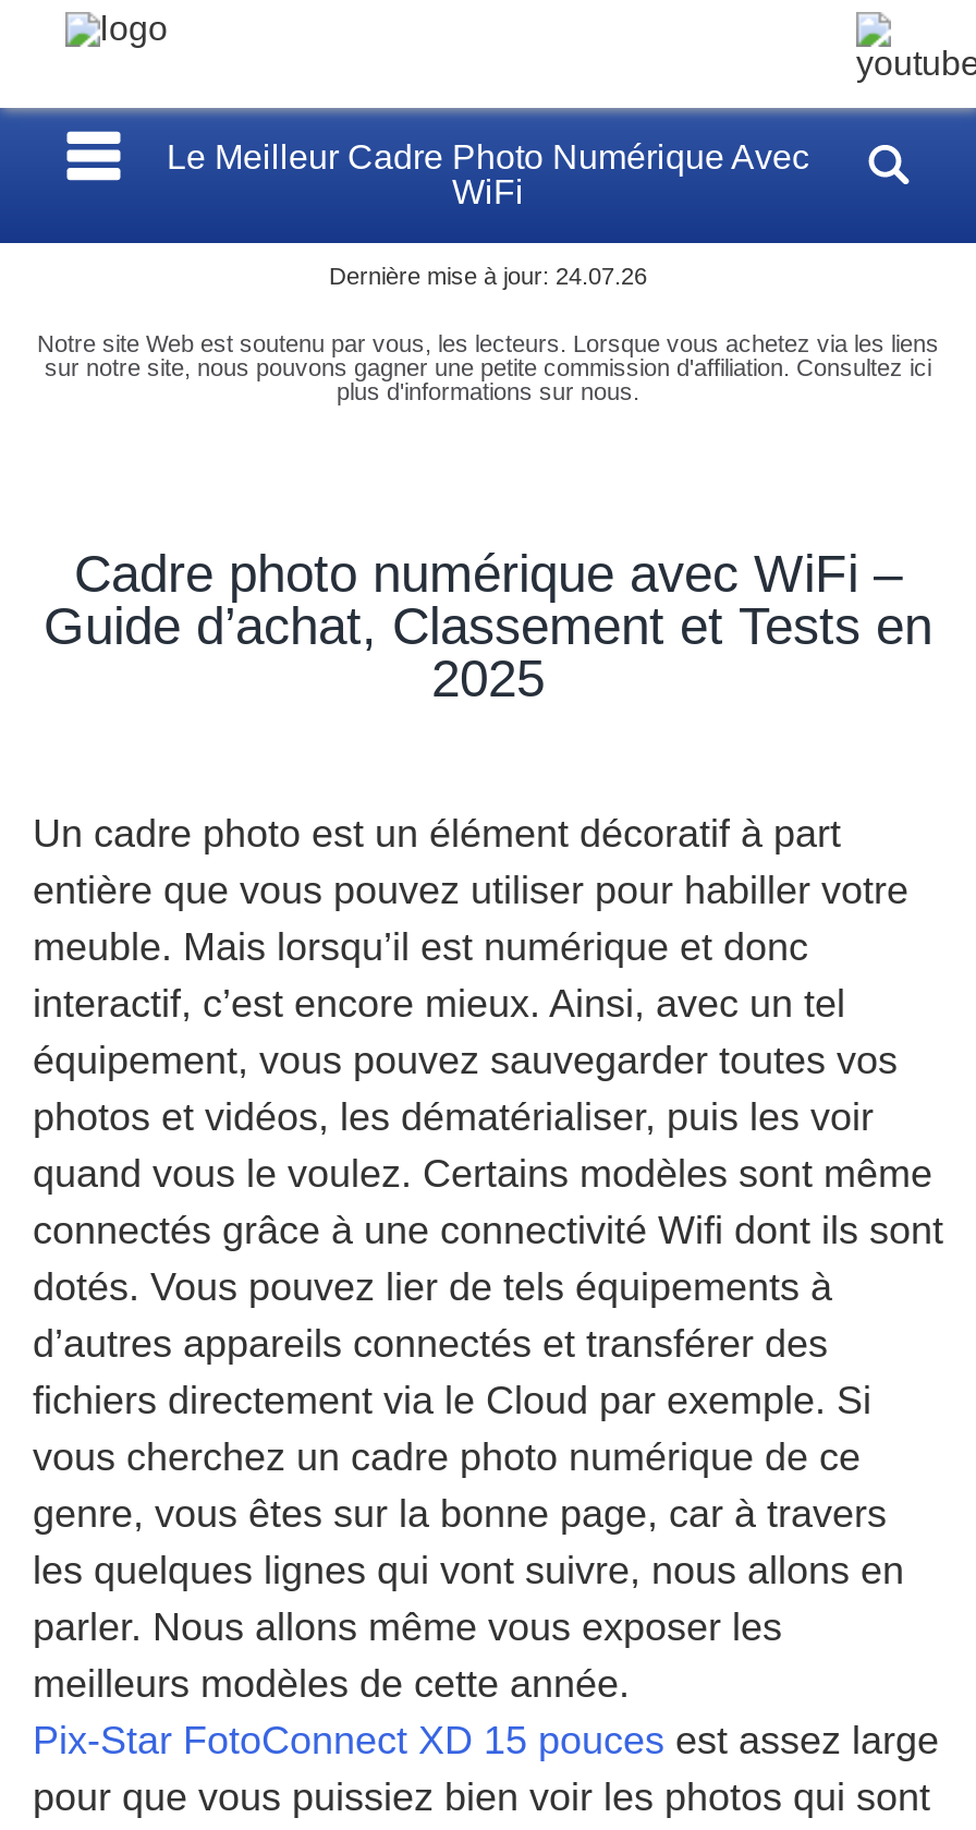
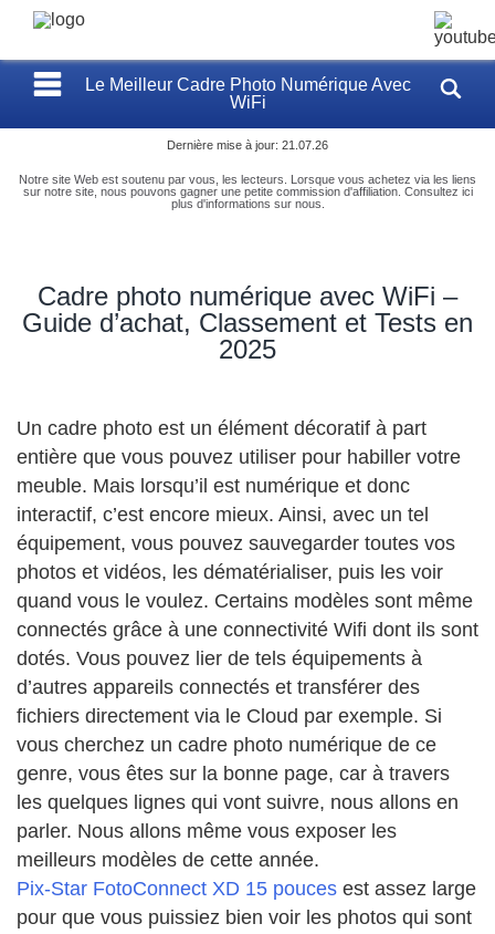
- Dernière mise à jour: 24.07.26
+ Dernière mise à jour: 21.07.26
